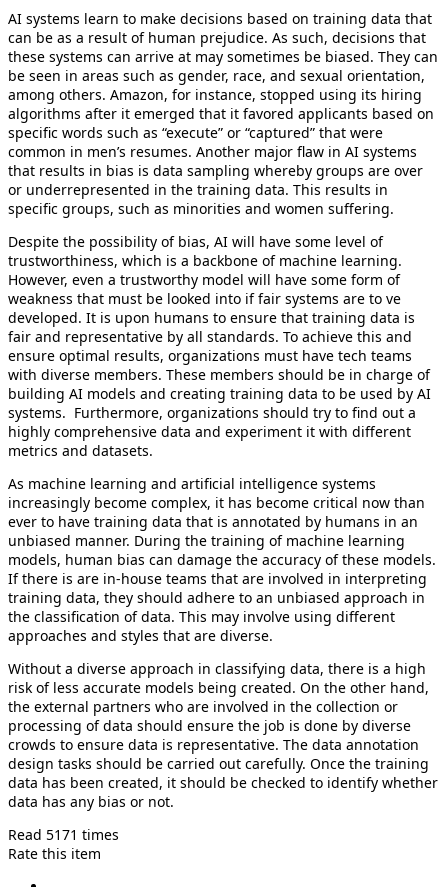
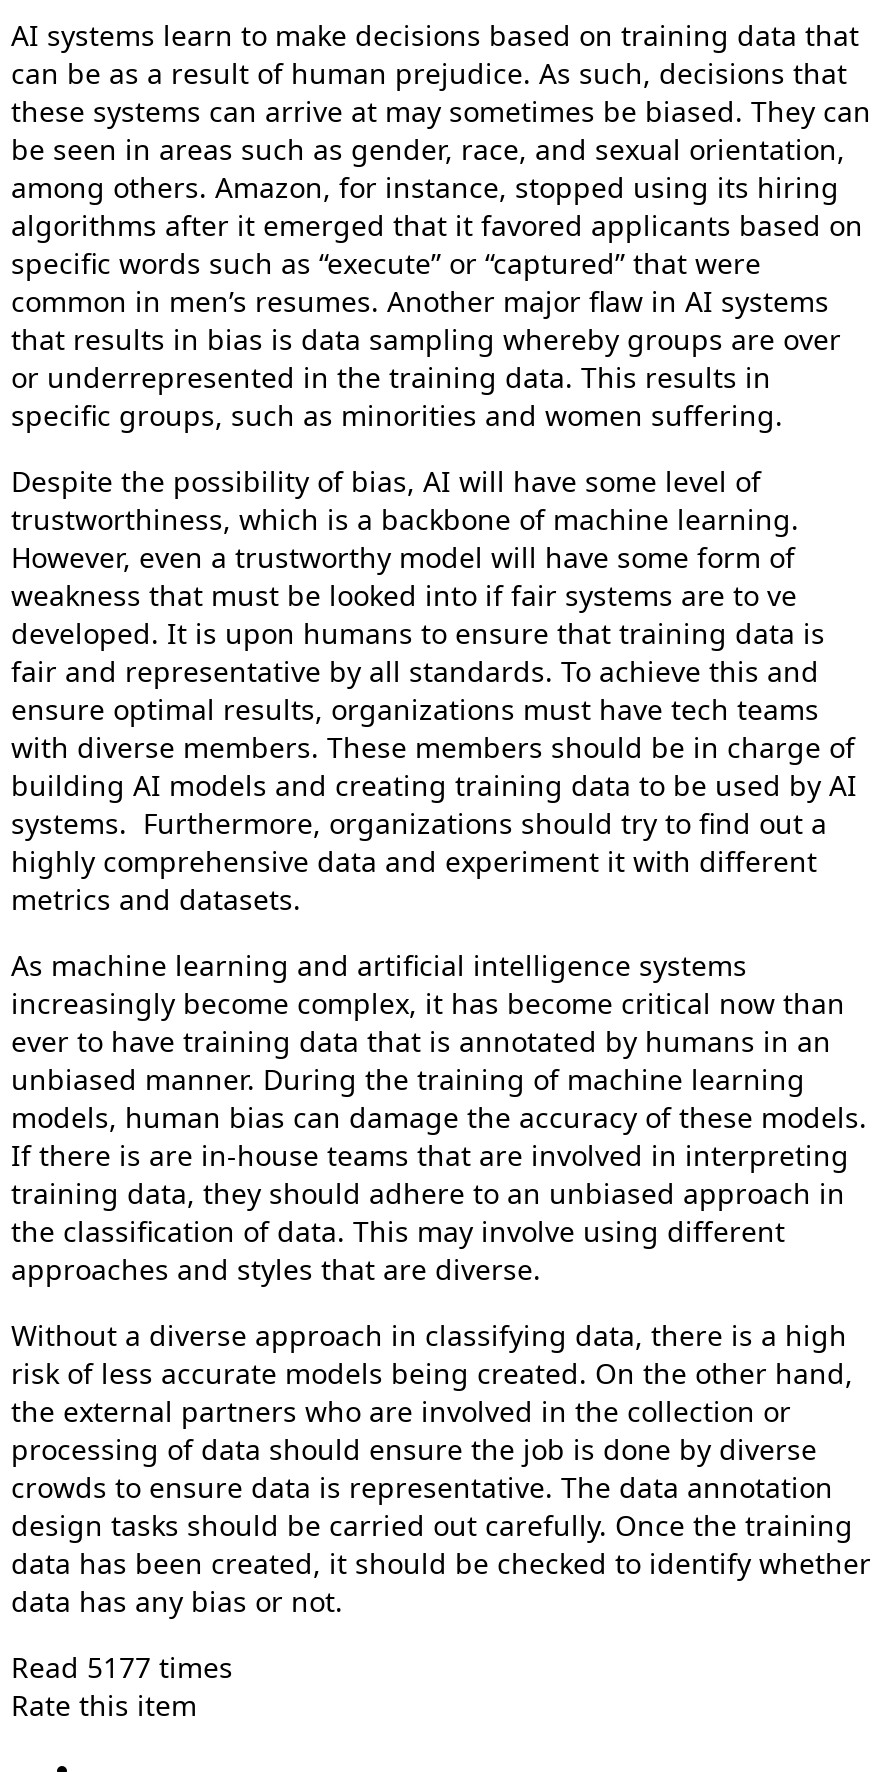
- Read 5171 times
+ Read 5177 times
